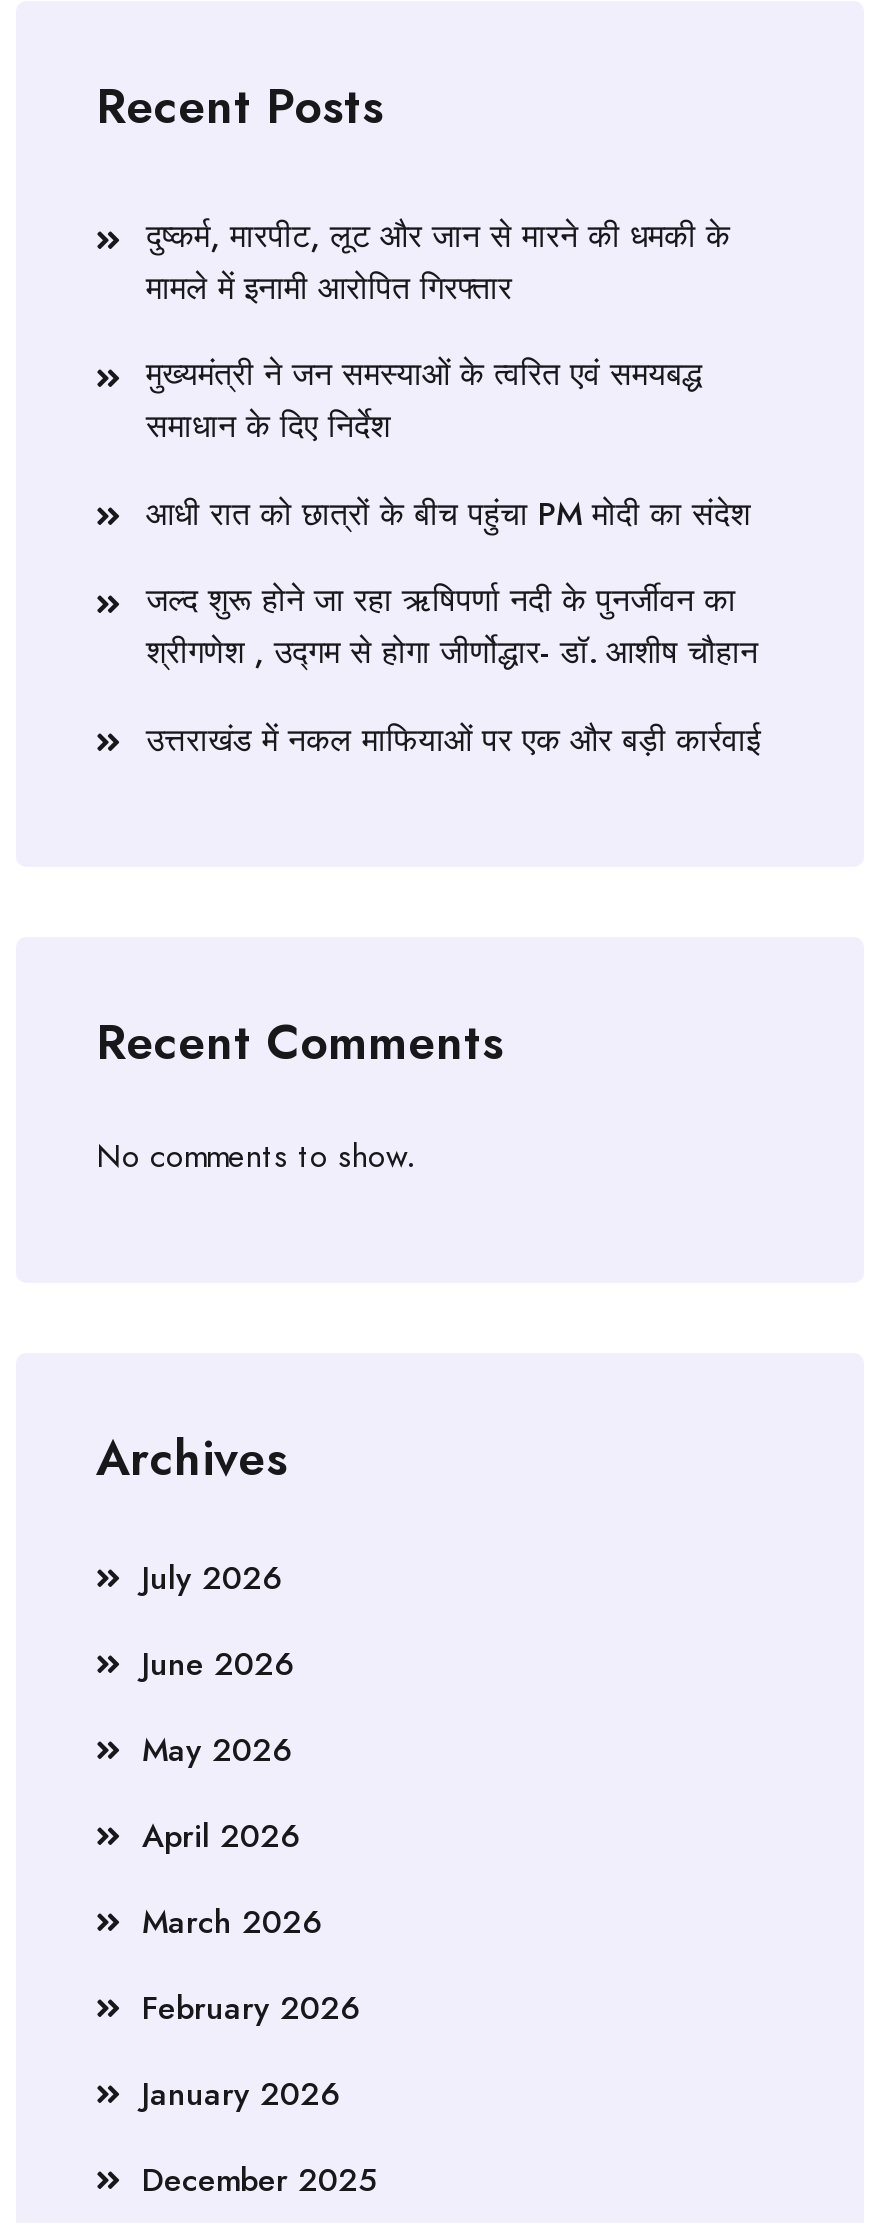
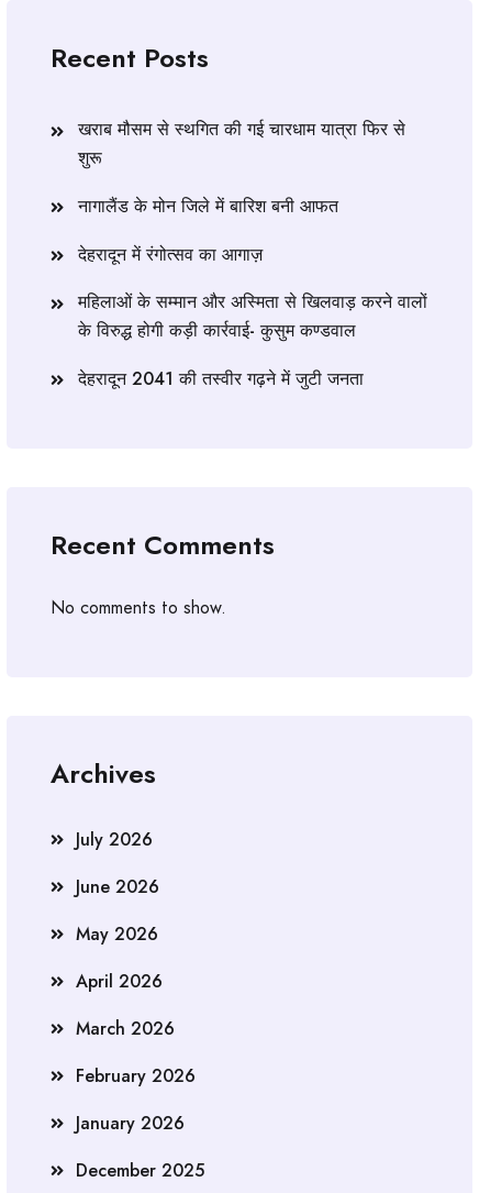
- दुष्कर्म, मारपीट, लूट और जान से मारने की धमकी के
- मामले में इनामी आरोपित गिरफ्तार
+ खराब मौसम से स्थगित की गई चारधाम यात्रा फिर से
+ शुरू

- मुख्यमंत्री ने जन समस्याओं के त्वरित एवं समयबद्ध
- समाधान के दिए निर्देश
+ नागालैंड के मोन जिले में बारिश बनी आफत

- आधी रात को छात्रों के बीच पहुंचा PM मोदी का संदेश
+ देहरादून में रंगोत्सव का आगाज़

- जल्द शुरू होने जा रहा ऋषिपर्णा नदी के पुनर्जीवन का
- श्रीगणेश , उद्गम से होगा जीर्णोद्धार- डॉ. आशीष चौहान
+ महिलाओं के सम्मान और अस्मिता से खिलवाड़ करने वालों
+ के विरुद्ध होगी कड़ी कार्रवाई- कुसुम कण्डवाल

- उत्तराखंड में नकल माफियाओं पर एक और बड़ी कार्रवाई
+ देहरादून 2041 की तस्वीर गढ़ने में जुटी जनता
